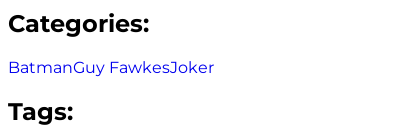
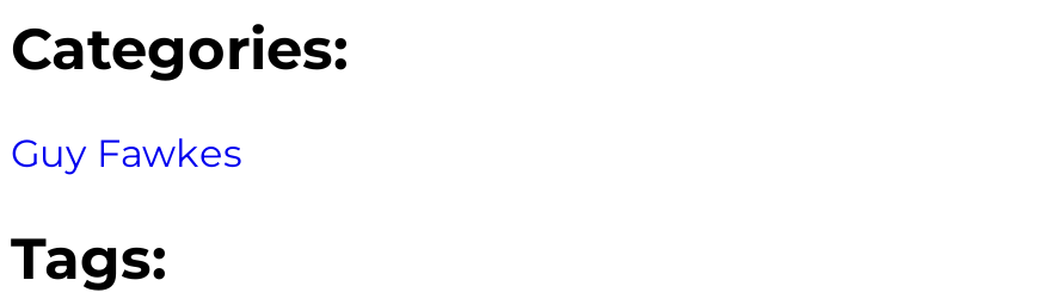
- BatmanGuy FawkesJoker
+ Guy Fawkes
